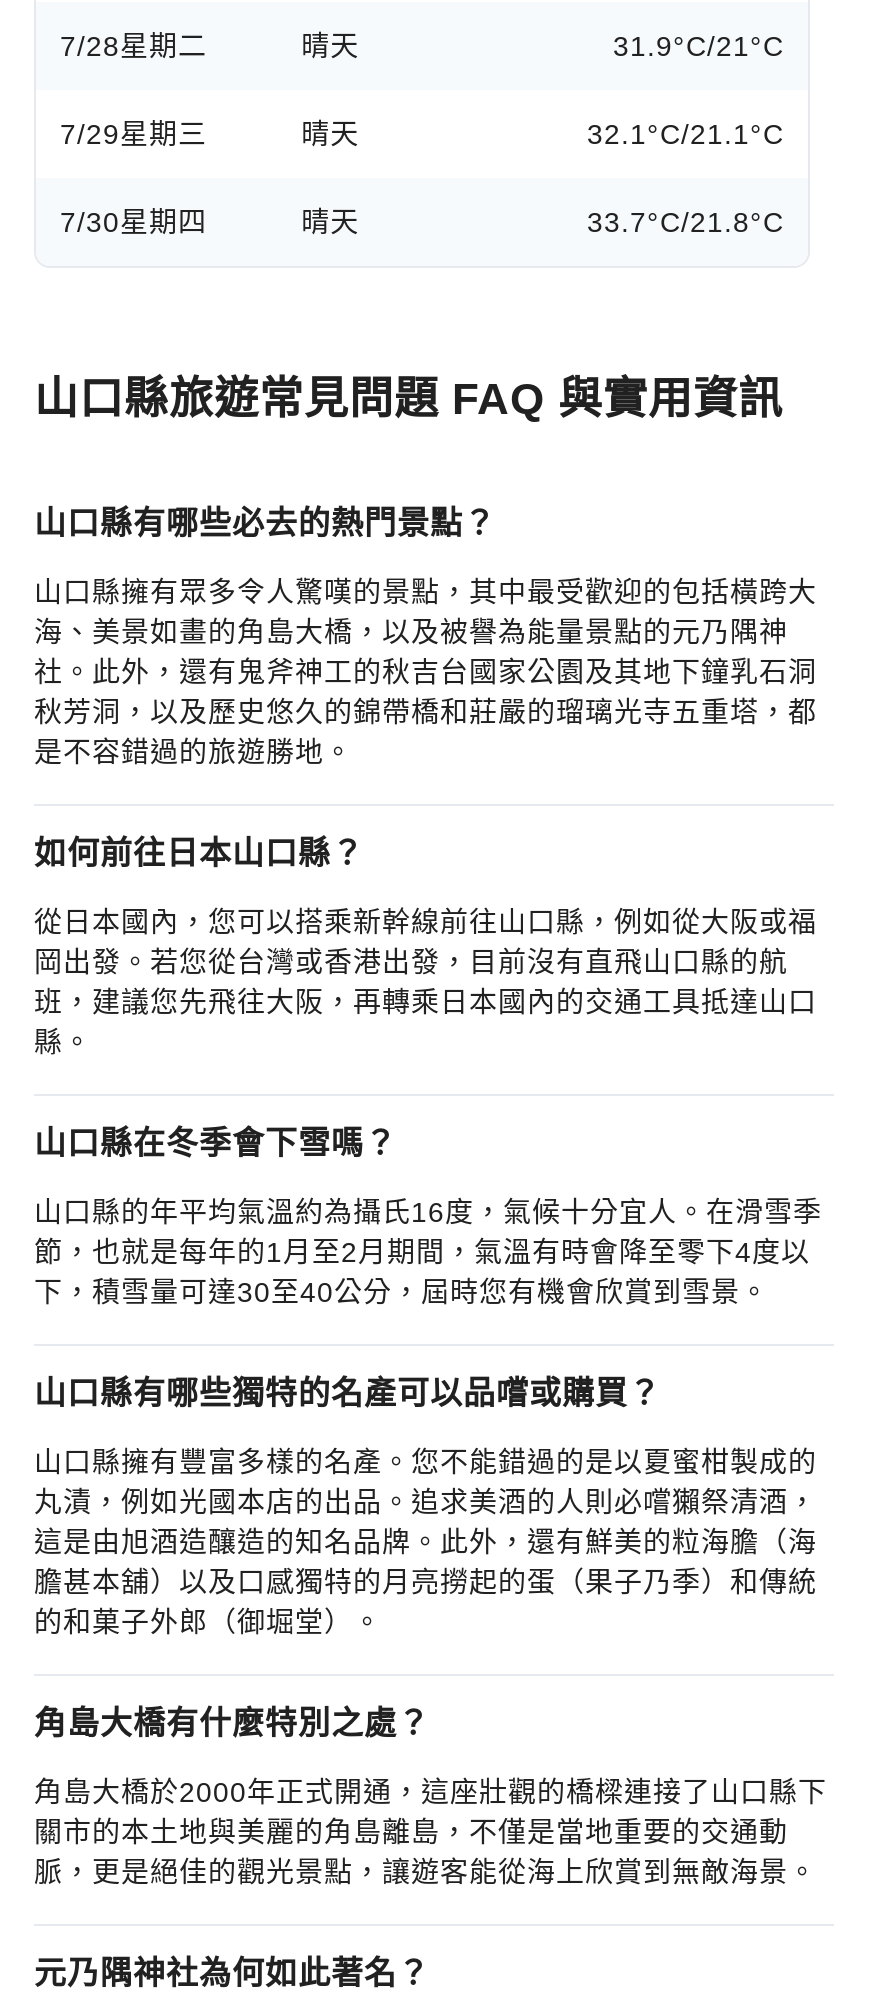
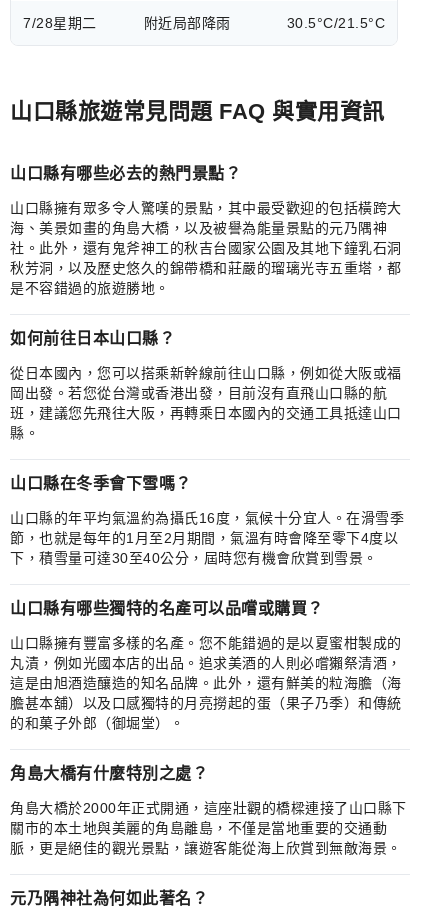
- 晴天
- 31.9°C/21°C
- 7/29星期三
- 晴天
- 32.1°C/21.1°C
- 7/30星期四
- 晴天
- 33.7°C/21.8°C
+ 附近局部降雨
+ 30.5°C/21.5°C
